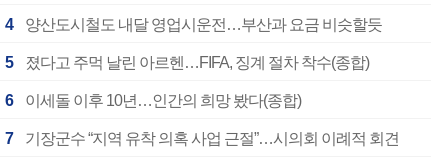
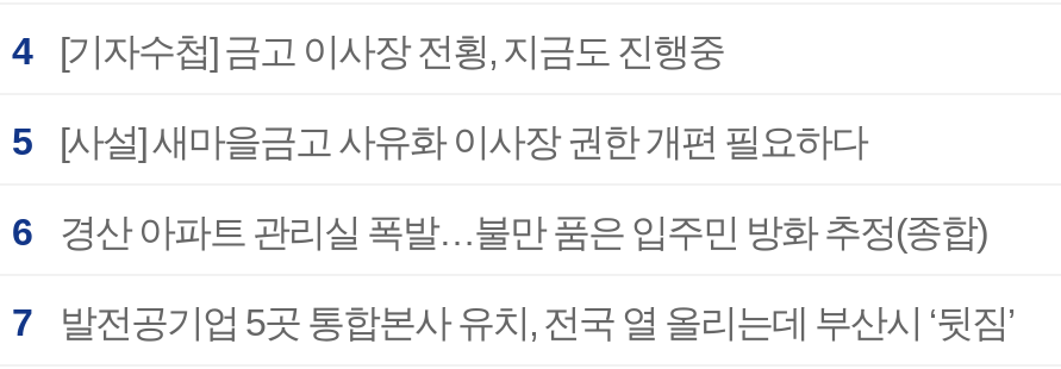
- 양산도시철도 내달 영업시운전…부산과 요금 비슷할듯
+ [기자수첩] 금고 이사장 전횡, 지금도 진행중

- 졌다고 주먹 날린 아르헨…FIFA, 징계 절차 착수(종합)
+ [사설] 새마을금고 사유화 이사장 권한 개편 필요하다

- 이세돌 이후 10년…인간의 희망 봤다(종합)
+ 경산 아파트 관리실 폭발…불만 품은 입주민 방화 추정(종합)

- 기장군수 “지역 유착 의혹 사업 근절”…시의회 이례적 회견
+ 발전공기업 5곳 통합본사 유치, 전국 열 올리는데 부산시 ‘뒷짐’
